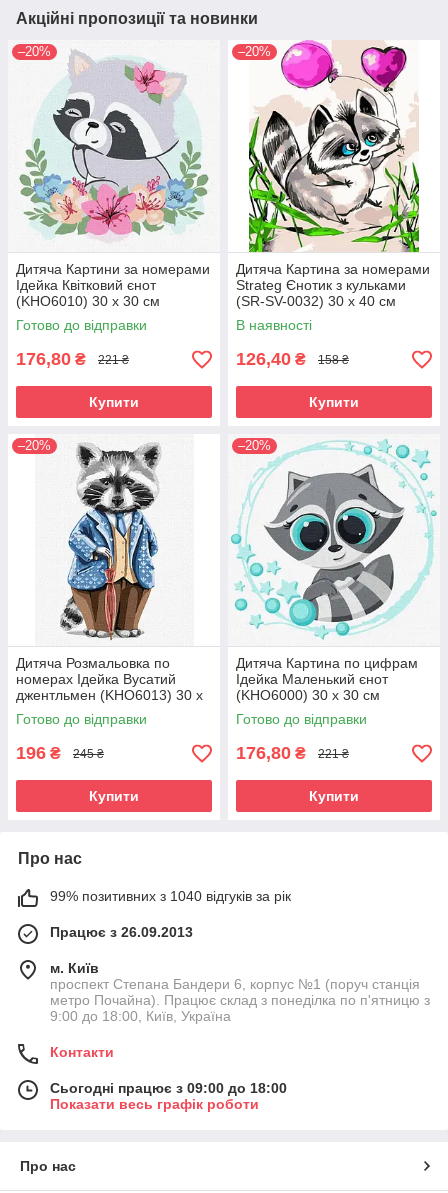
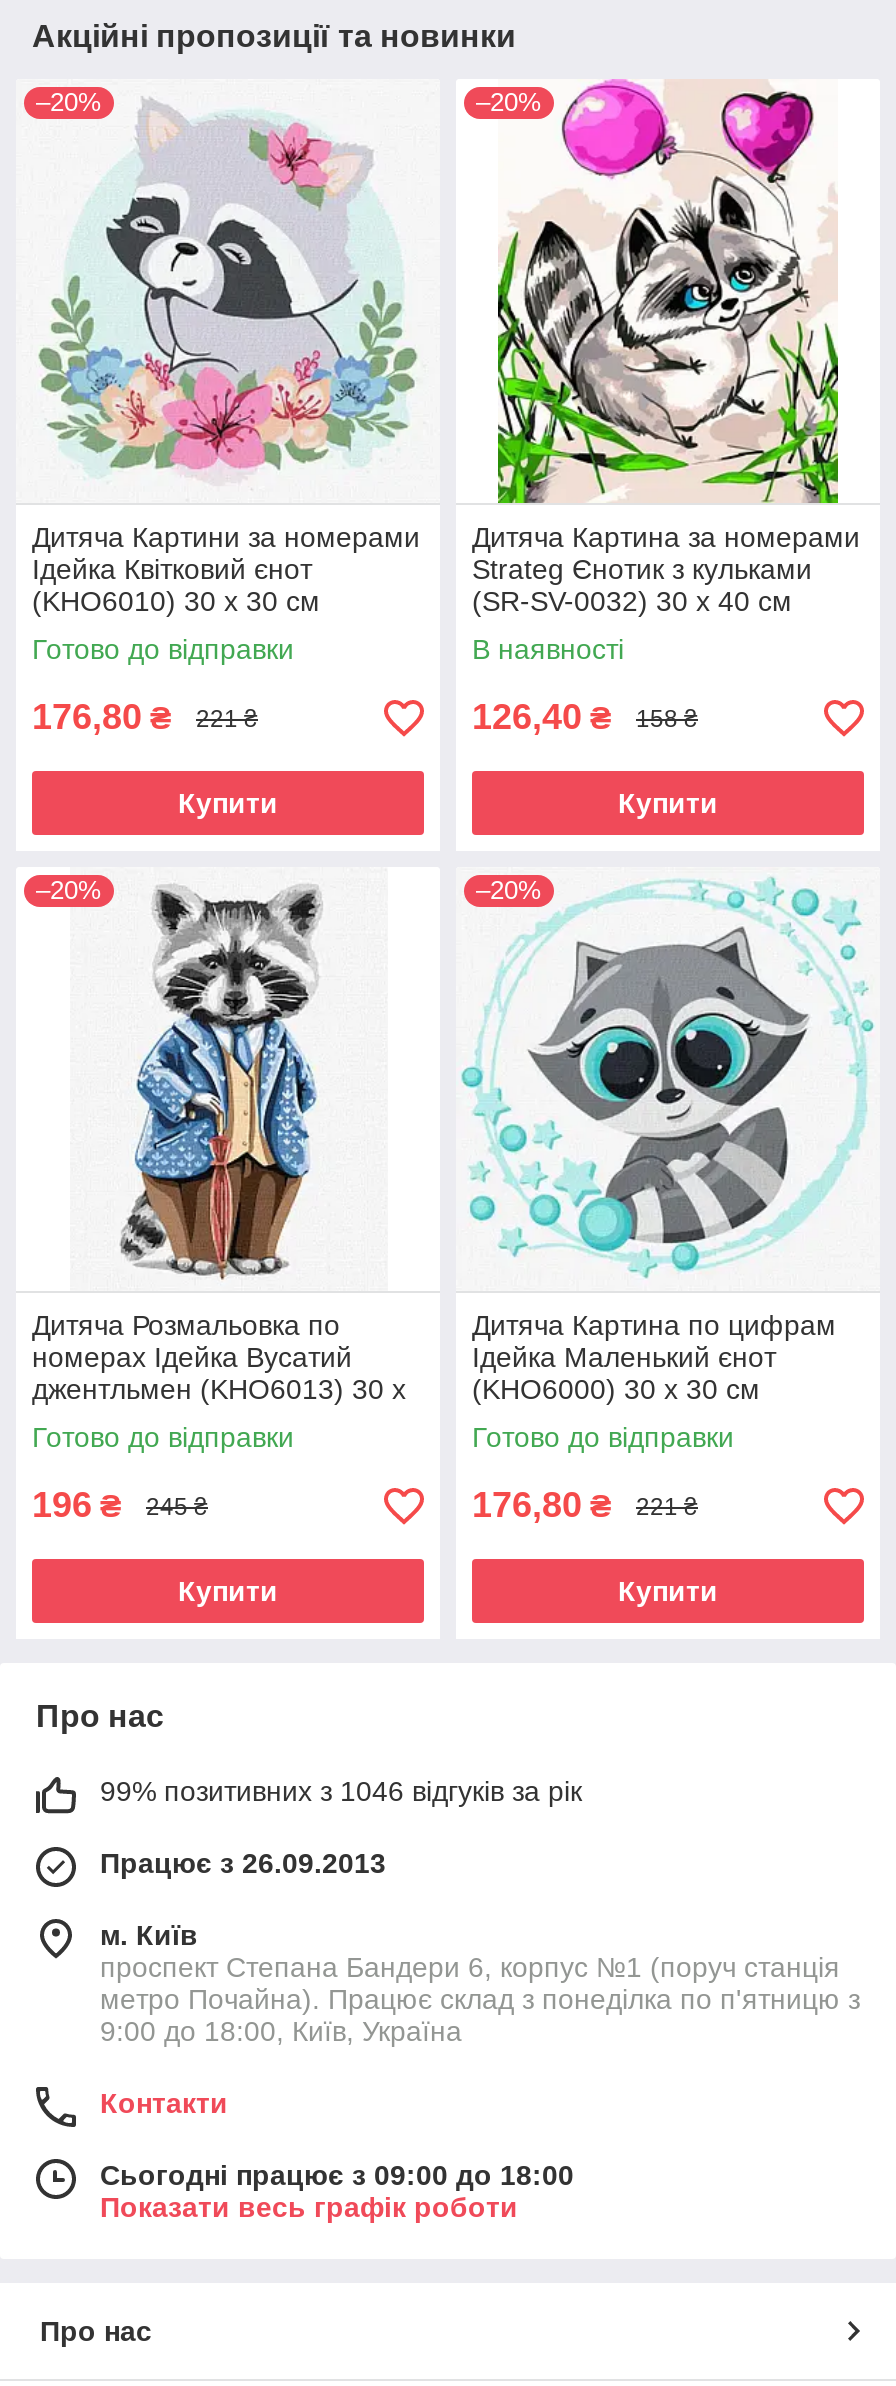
- 99% позитивних з 1040 відгуків за рік
+ 99% позитивних з 1046 відгуків за рік
